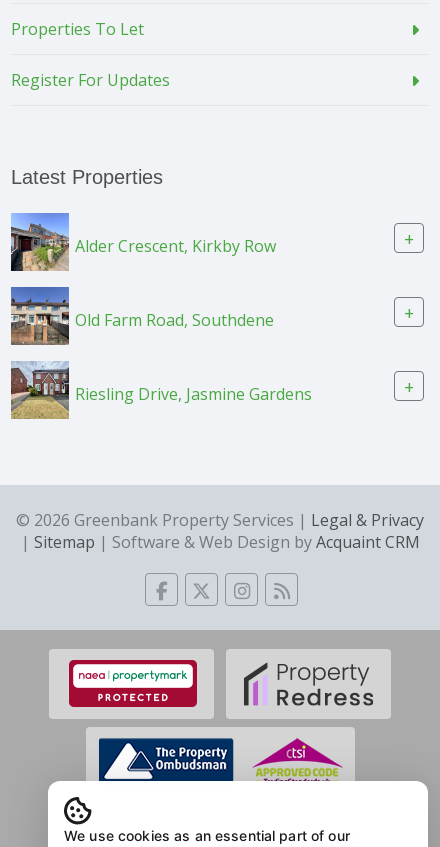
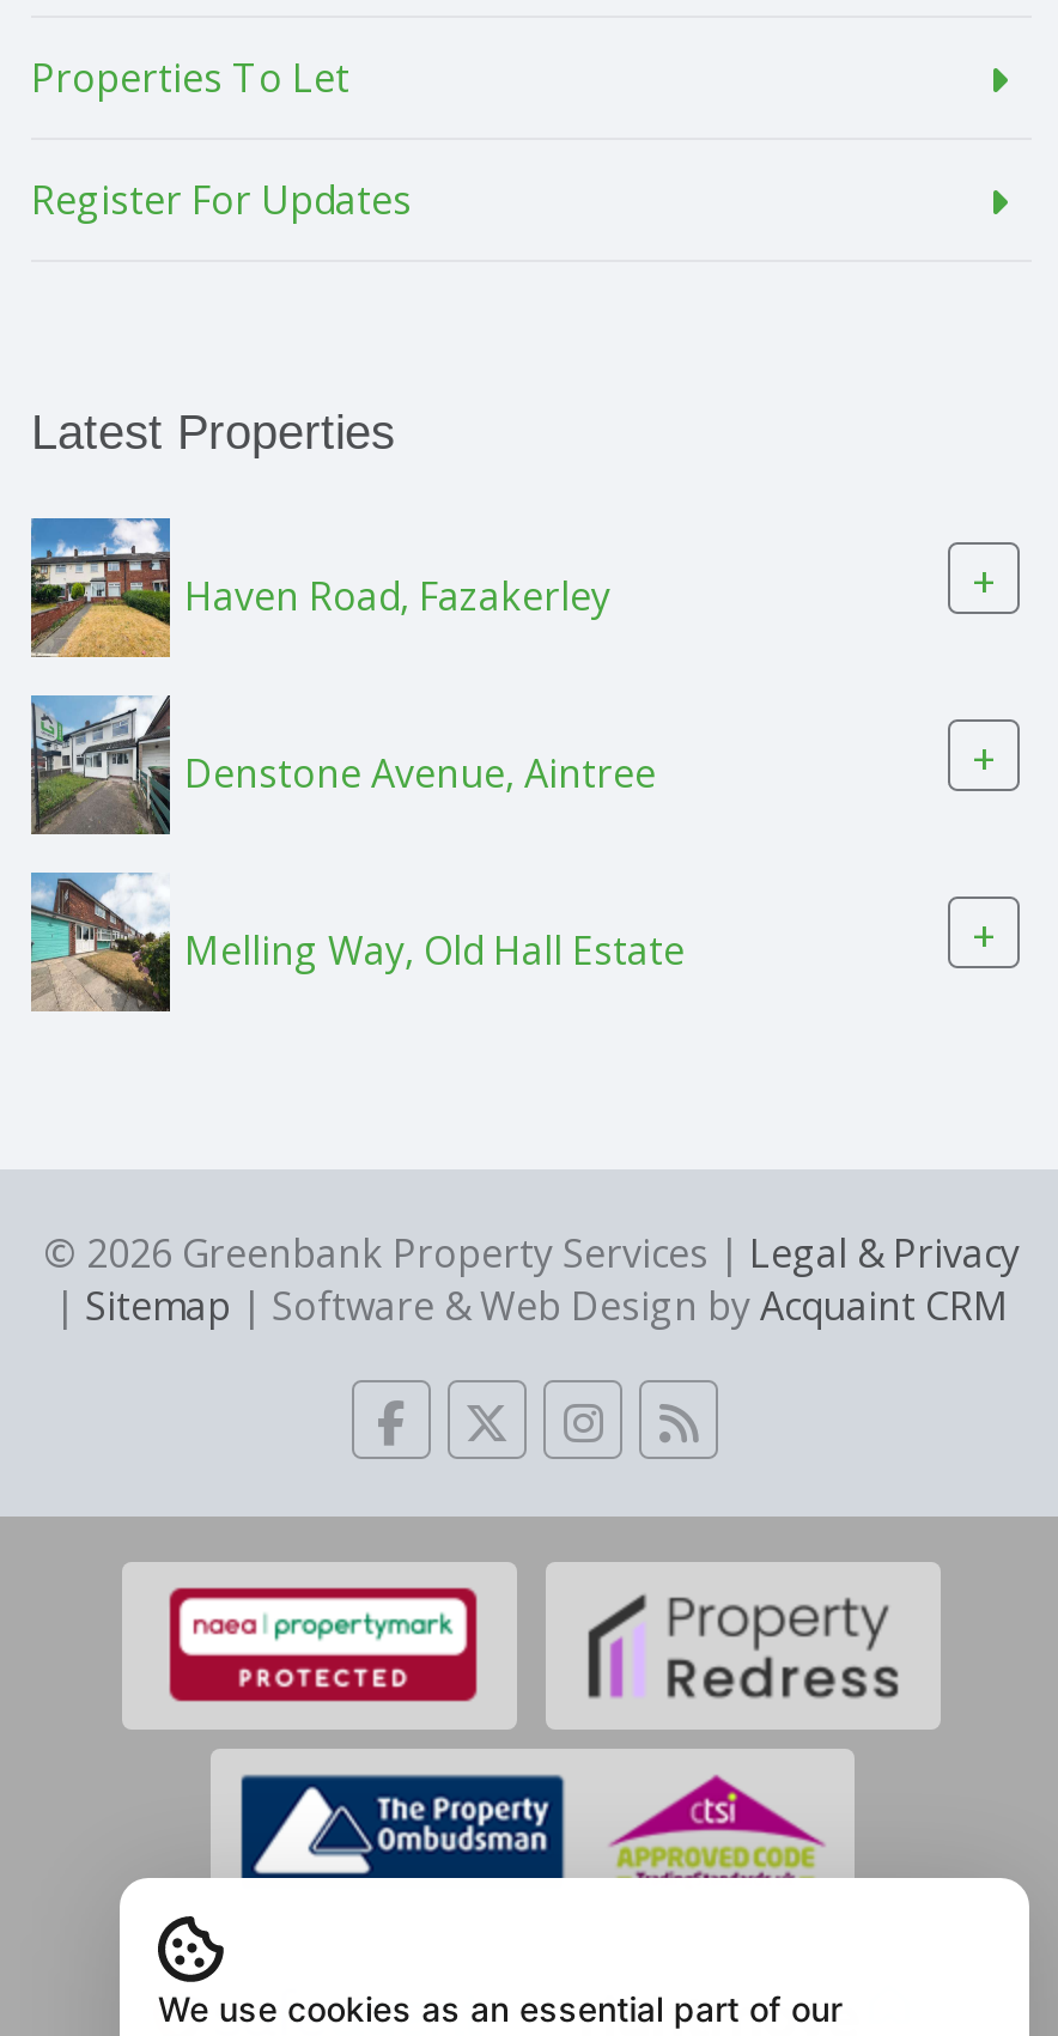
- [image]
- Alder Crescent, Kirkby Row
+ [image]
+ Haven Road, Fazakerley

- [image]
- Old Farm Road, Southdene
+ [image]
+ Denstone Avenue, Aintree

- [image]
- Riesling Drive, Jasmine Gardens
+ [image]
+ Melling Way, Old Hall Estate
